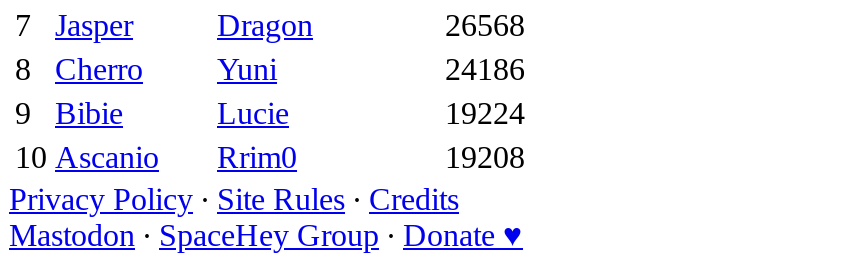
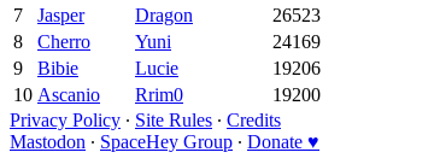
- 26568
+ 26523

- 24186
+ 24169

- 19224
+ 19206

- 19208
+ 19200
